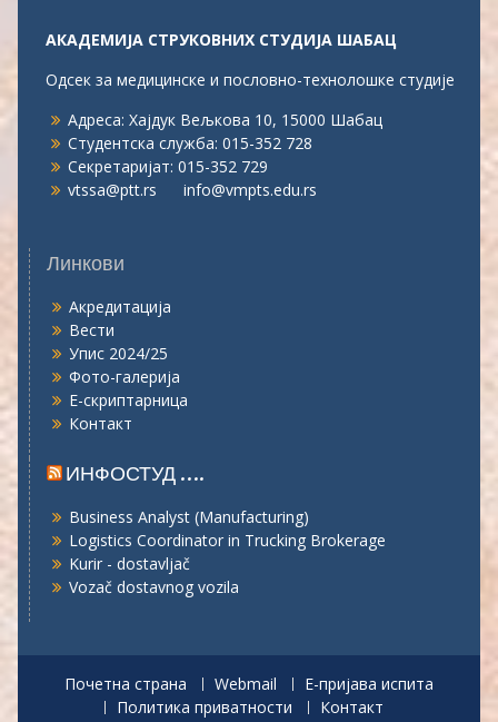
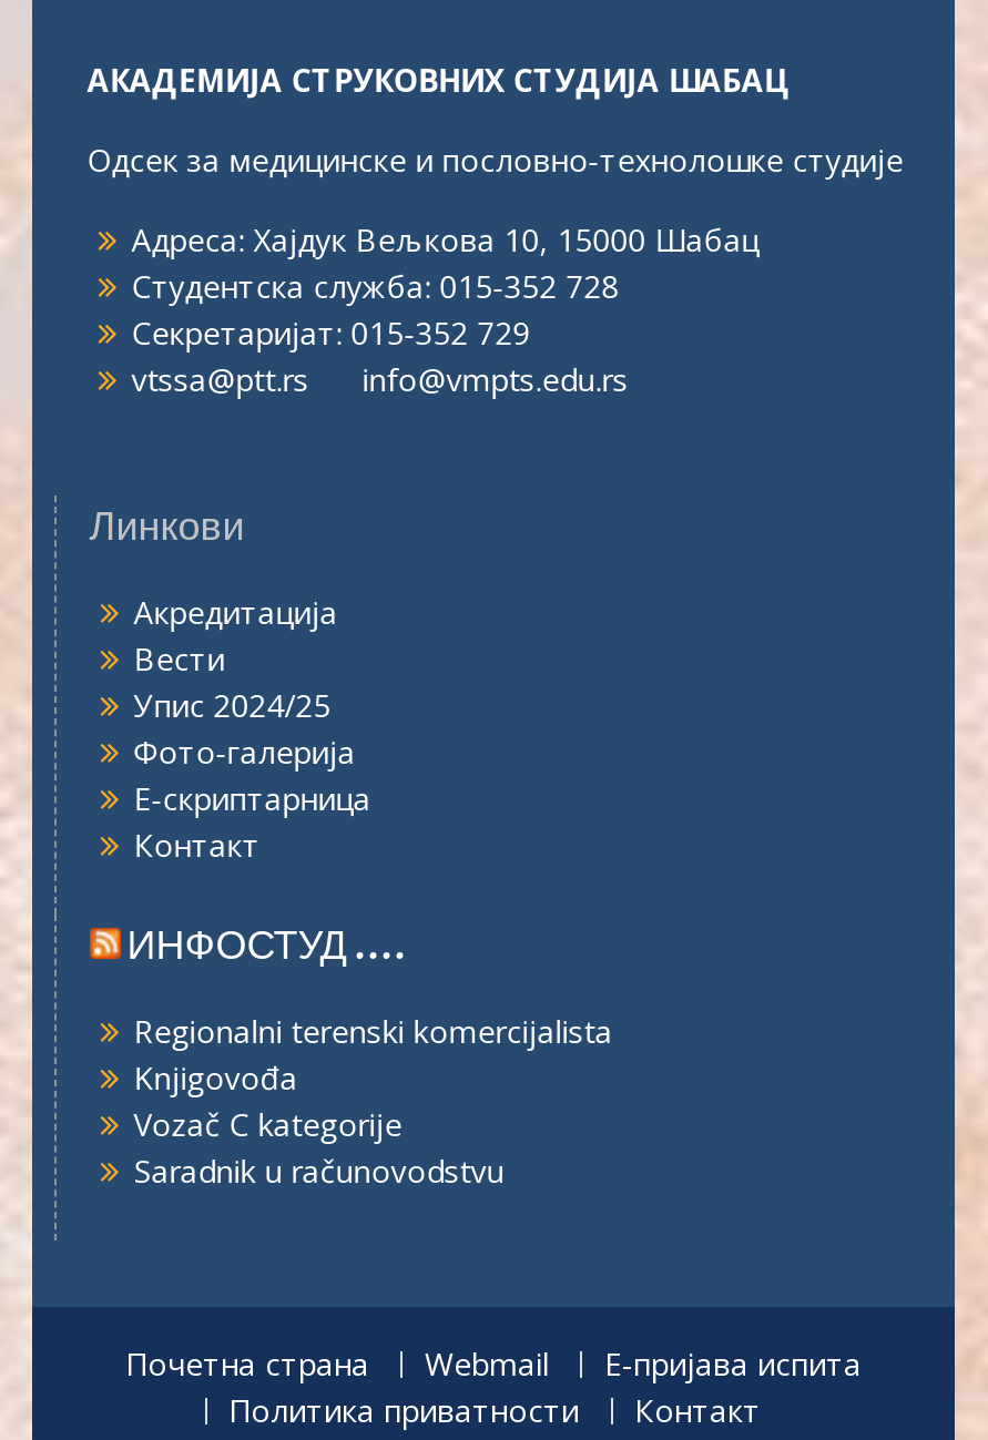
- Business Analyst (Manufacturing)
- Logistics Coordinator in Trucking Brokerage
- Kurir - dostavljač
- Vozač dostavnog vozila
+ Regionalni terenski komercijalista
+ Knjigovođa
+ Vozač C kategorije
+ Saradnik u računovodstvu
